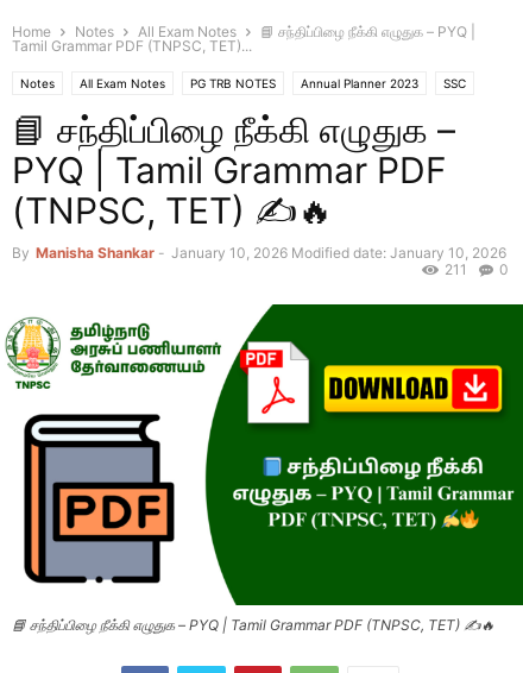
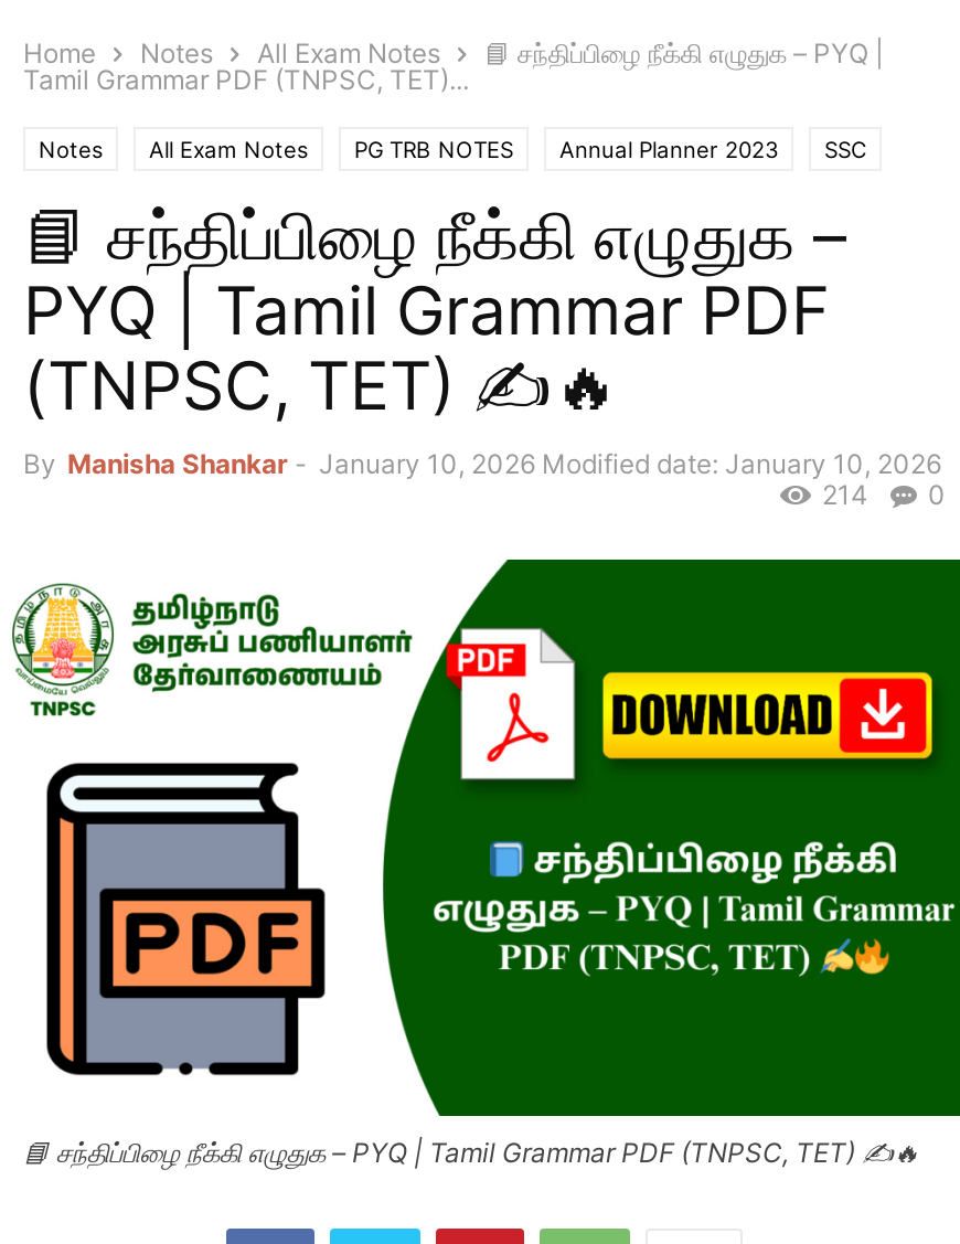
- 211 0
+ 214 0
